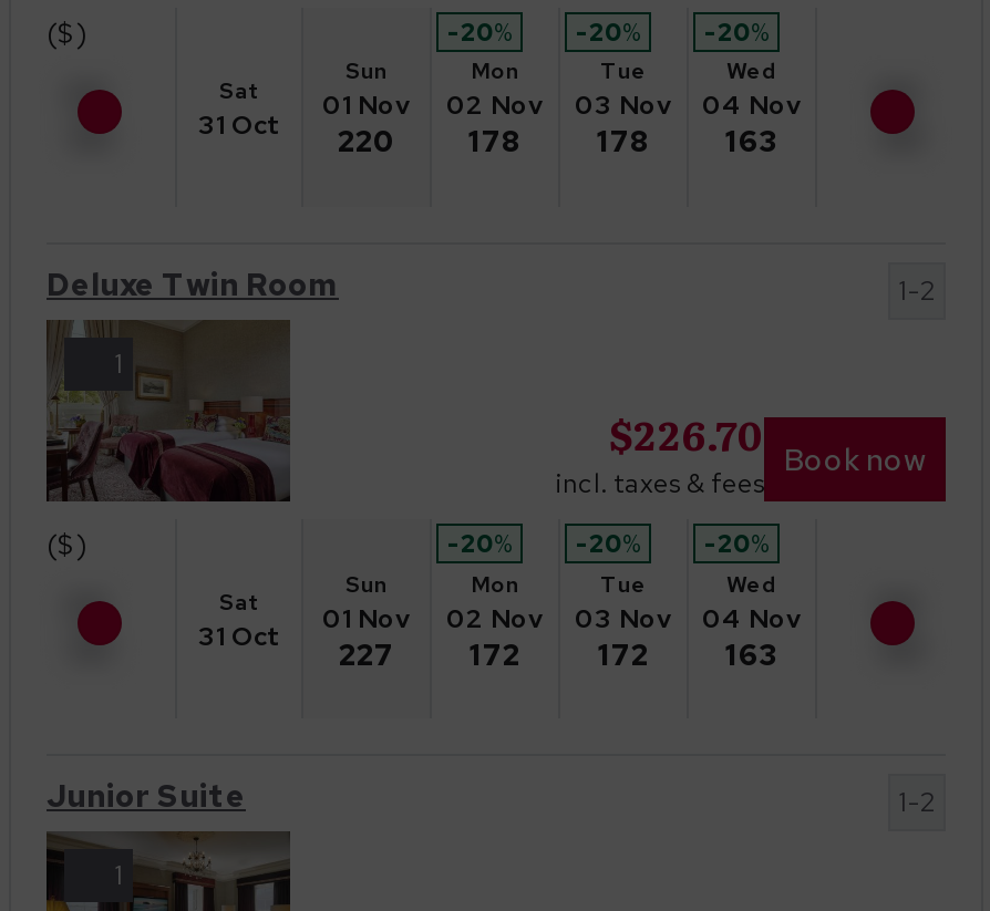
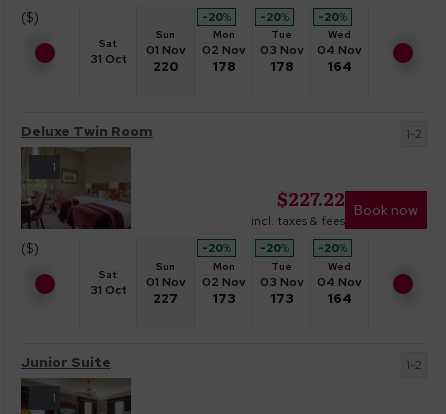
- 31 Oct 220 178 178 163
+ 31 Oct 220 178 178 164

- $226.70 Book now
+ $227.22 Book now

- 172
+ 173

- 172
+ 173

- 163
+ 164
